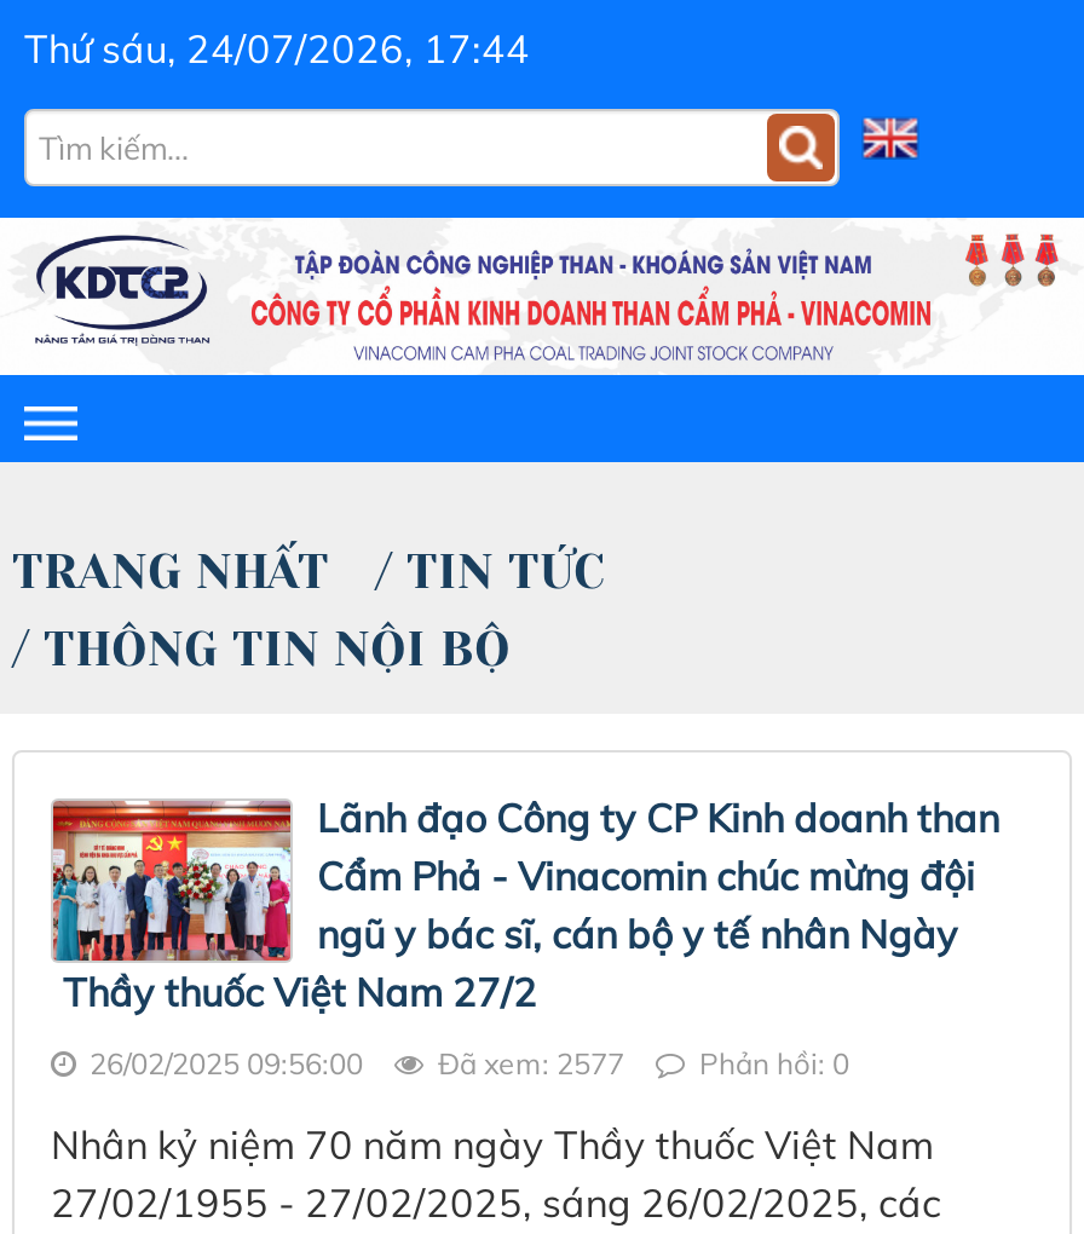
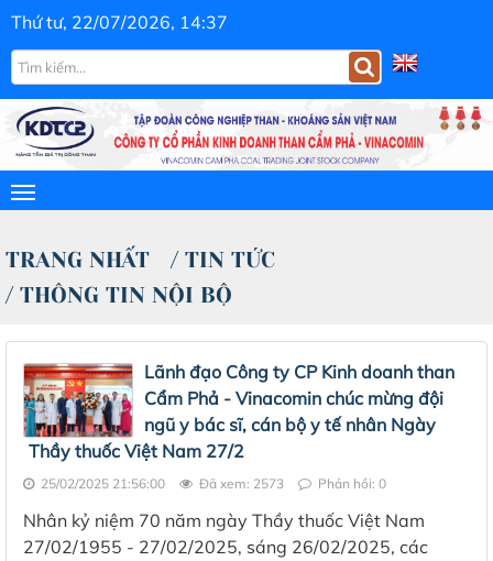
- Thứ sáu, 24/07/2026, 17:44
+ Thứ tư, 22/07/2026, 14:37

- 26/02/2025 09:56:00
+ 25/02/2025 21:56:00

- Đã xem: 2577
+ Đã xem: 2573
